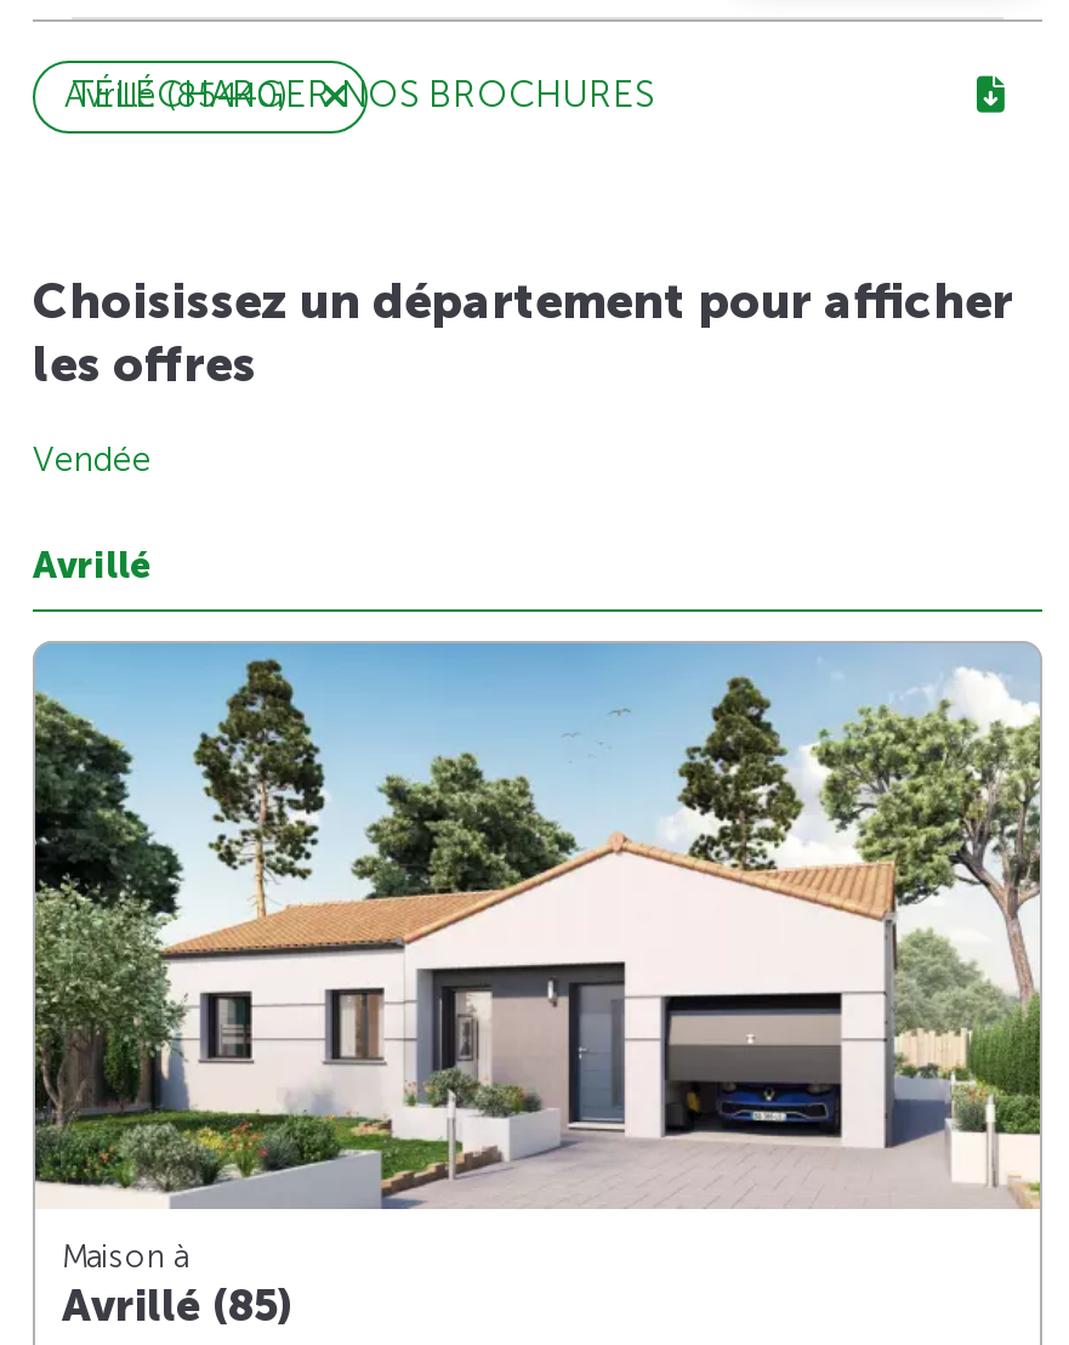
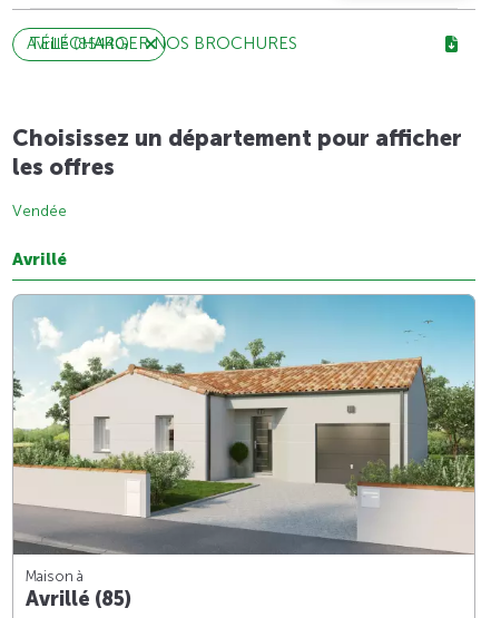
- [image]
+ [image]
